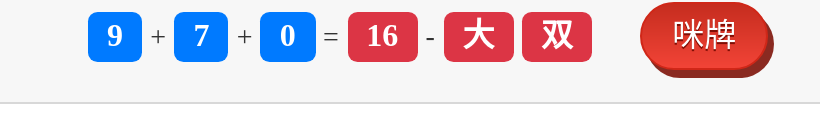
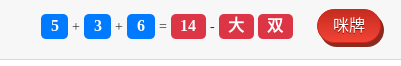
- 9
+ 5

- 7
+ 3

- 0
+ 6

- 16
+ 14
